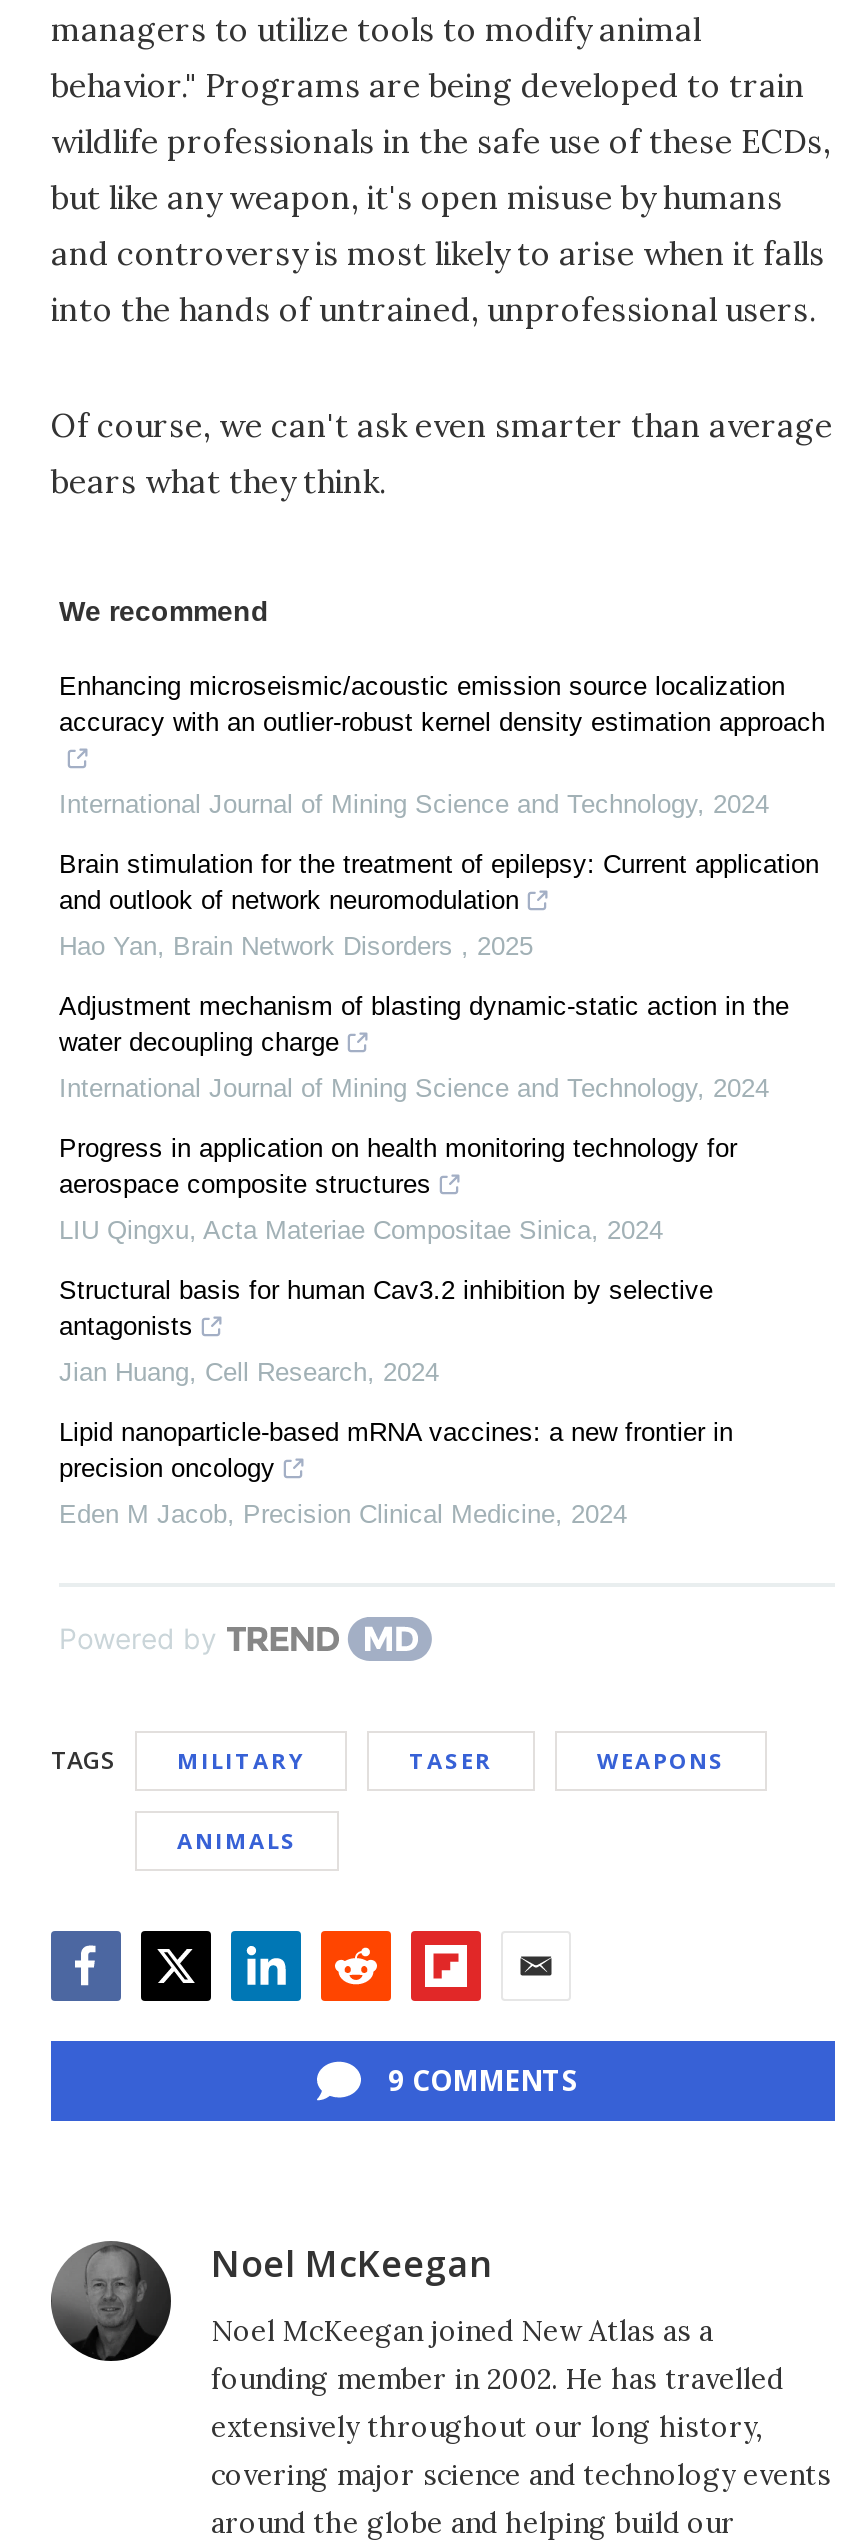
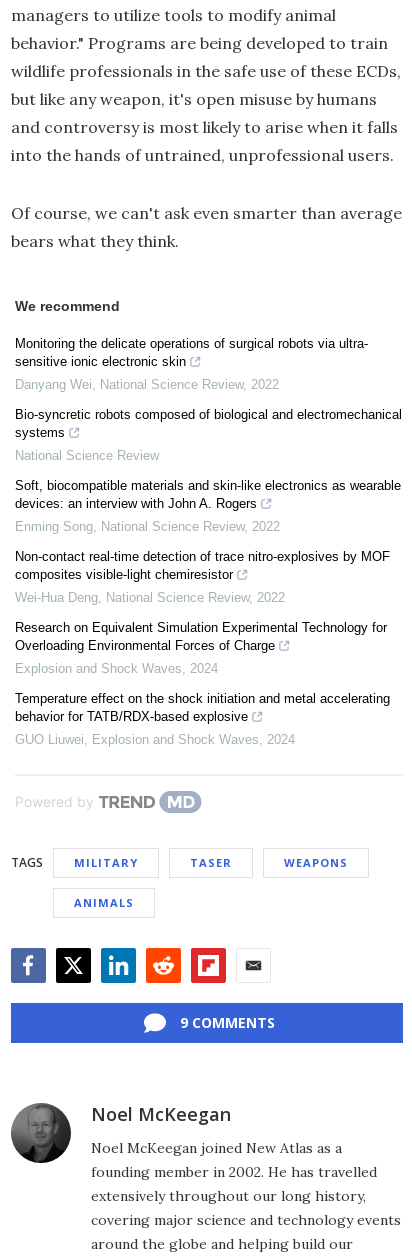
- Enhancing microseismic/acoustic emission source localization
- accuracy with an outlier-robust kernel density estimation approach
+ Monitoring the delicate operations of surgical robots via ultra-
+ sensitive ionic electronic skin

- International Journal of Mining Science and Technology, 2024
+ Danyang Wei, National Science Review, 2022

- Brain stimulation for the treatment of epilepsy: Current application
- and outlook of network neuromodulation
+ Bio-syncretic robots composed of biological and electromechanical
+ systems

- Hao Yan, Brain Network Disorders, 2025
+ National Science Review

- Adjustment mechanism of blasting dynamic-static action in the
- water decoupling charge
+ Soft, biocompatible materials and skin-like electronics as wearable
+ devices: an interview with John A. Rogers

- International Journal of Mining Science and Technology, 2024
+ Enming Song, National Science Review, 2022

- Progress in application on health monitoring technology for
- aerospace composite structures
+ Non-contact real-time detection of trace nitro-explosives by MOF
+ composites visible-light chemiresistor

- LIU Qingxu, Acta Materiae Compositae Sinica, 2024
+ Wei-Hua Deng, National Science Review, 2022

- Structural basis for human Cav3.2 inhibition by selective
- antagonists
+ Research on Equivalent Simulation Experimental Technology for
+ Overloading Environmental Forces of Charge

- Jian Huang, Cell Research, 2024
+ Explosion and Shock Waves, 2024

- Lipid nanoparticle-based mRNA vaccines: a new frontier in
- precision oncology
+ Temperature effect on the shock initiation and metal accelerating
+ behavior for TATB/RDX-based explosive

- Eden M Jacob, Precision Clinical Medicine, 2024
+ GUO Liuwei, Explosion and Shock Waves, 2024
